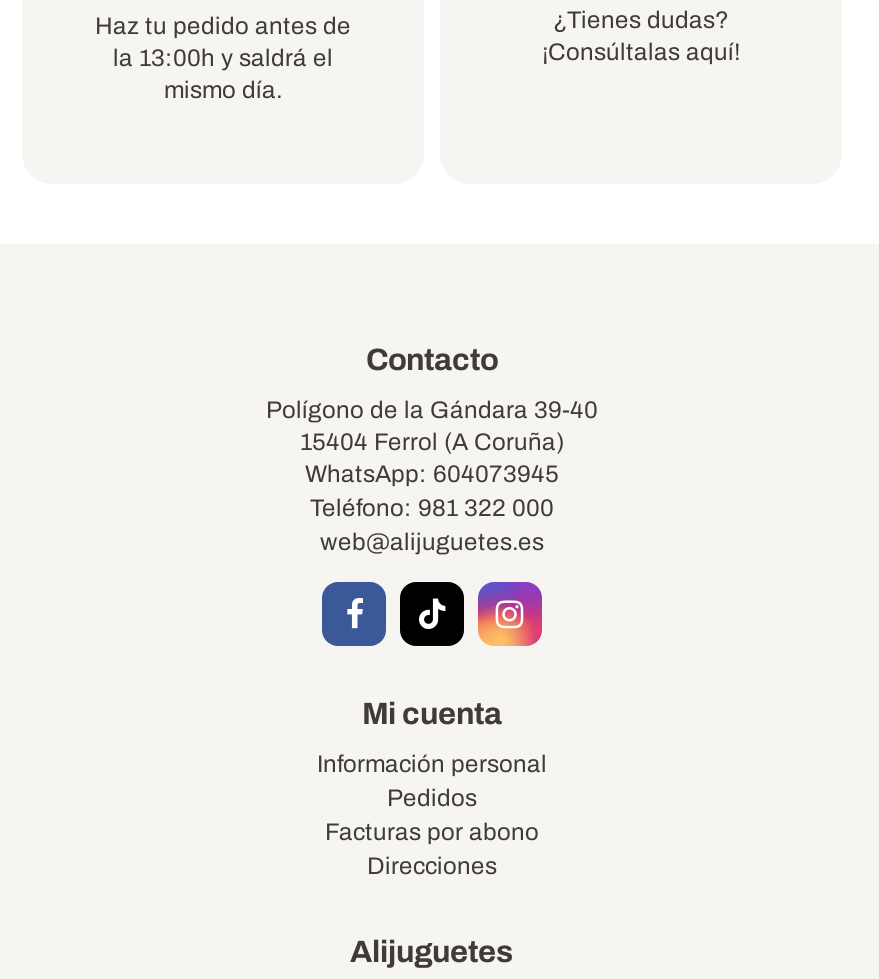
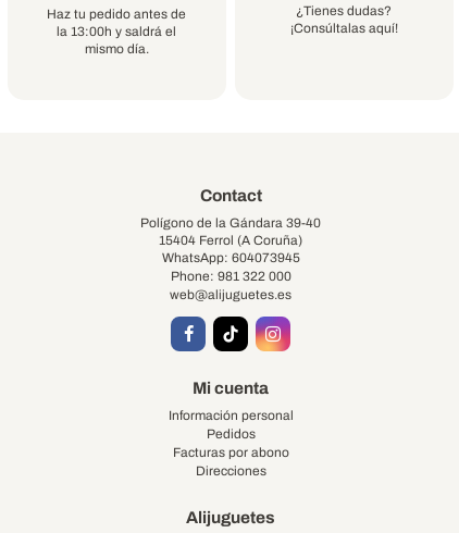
- Contacto
+ Contact

- Teléfono: 981 322 000
+ Phone: 981 322 000
